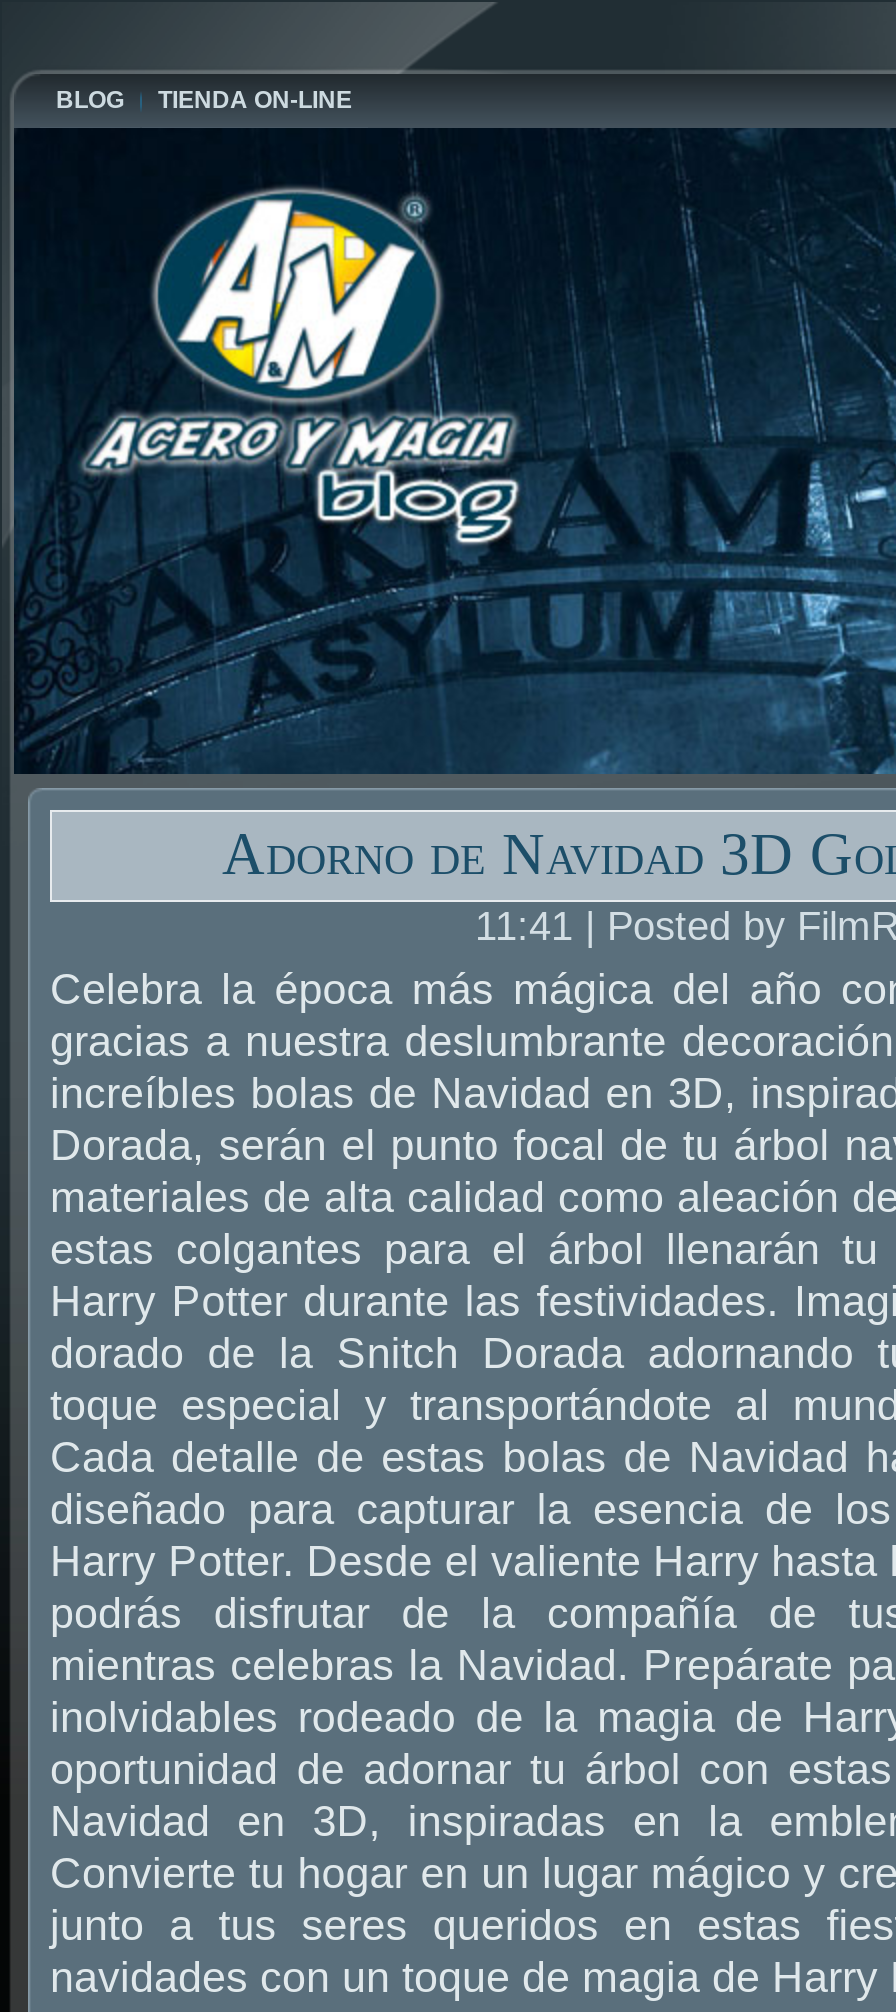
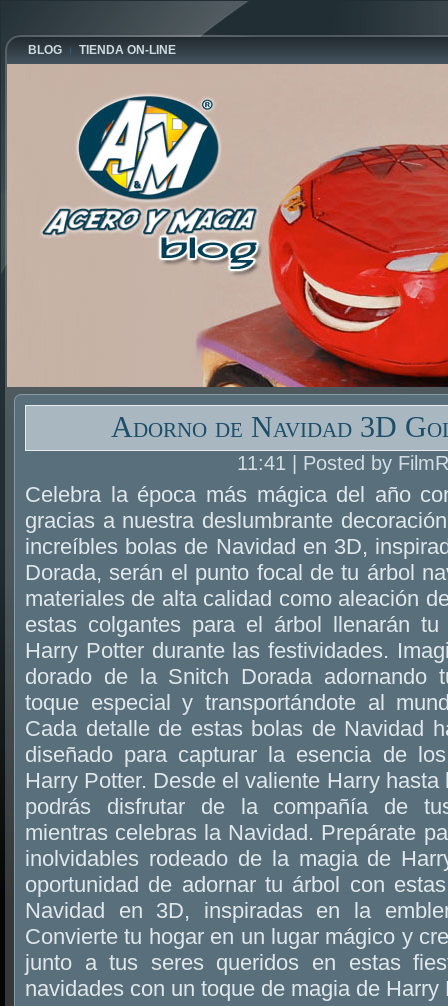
- [image]
+ [image]
